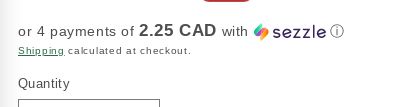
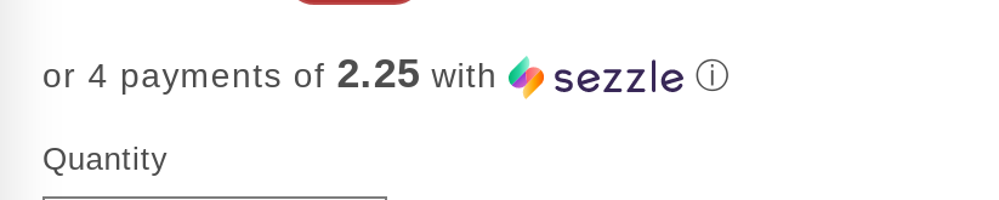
- or 4 payments of 2.25 CAD with
+ or 4 payments of 2.25 with

- Shipping calculated at checkout.
